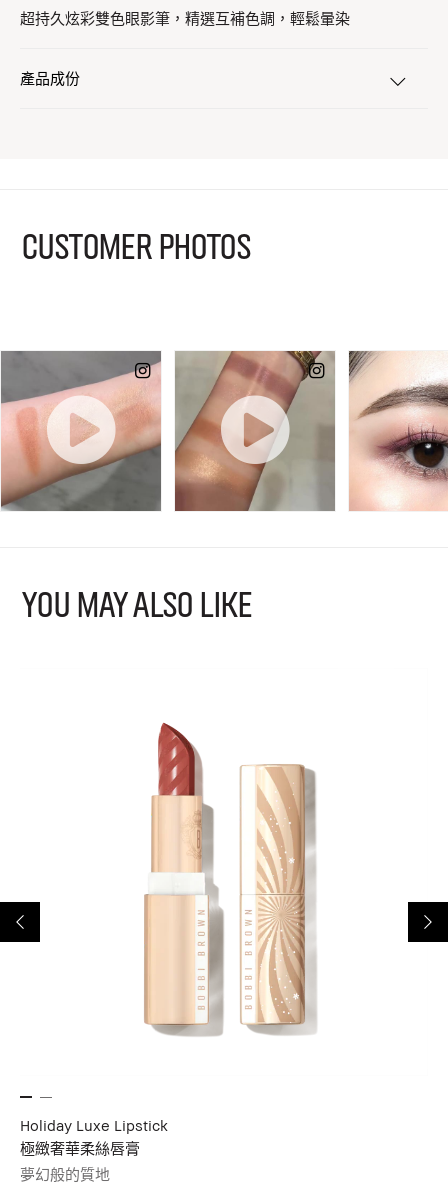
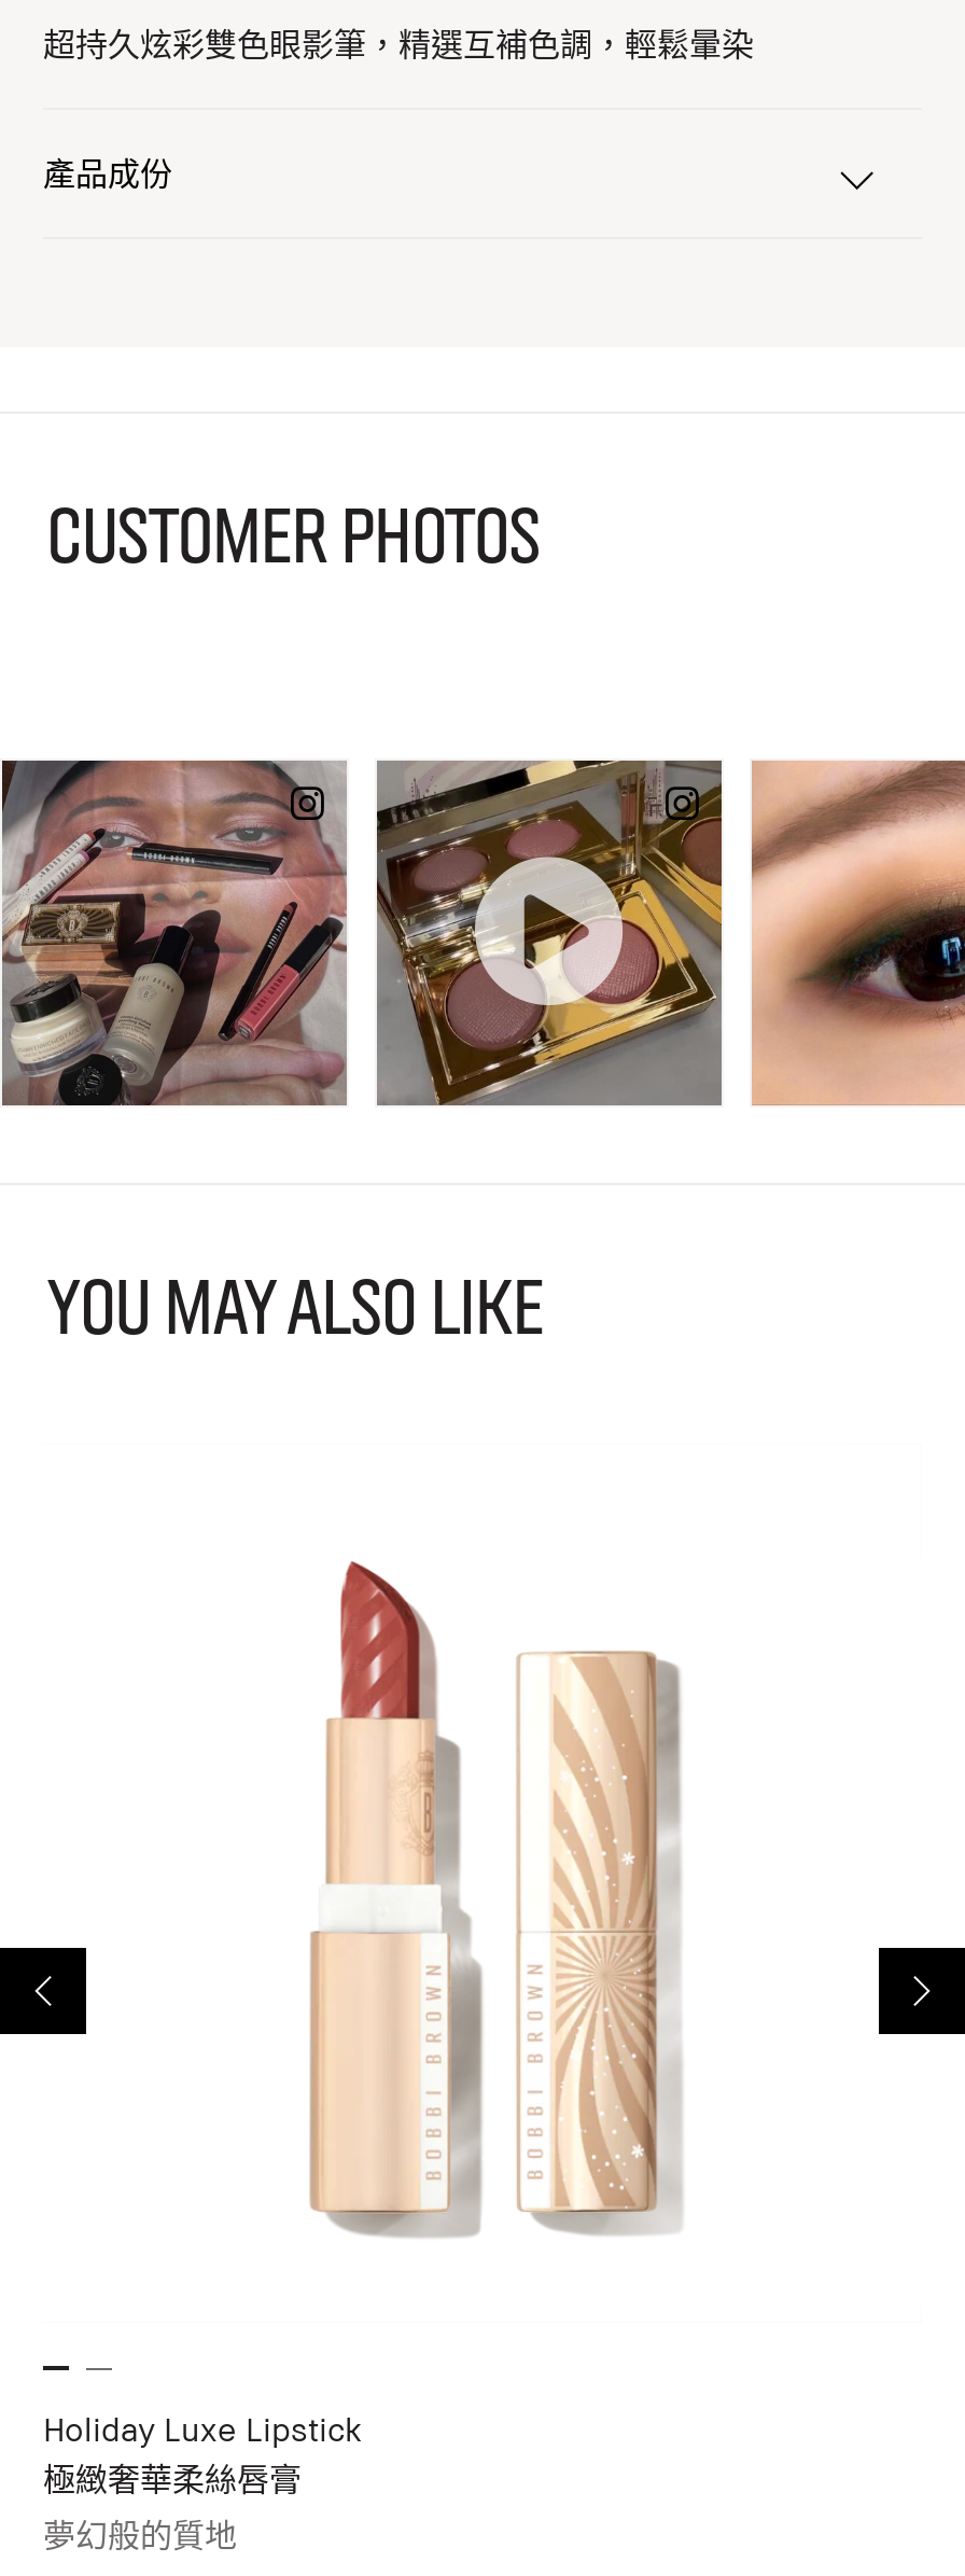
- [image]
+ [image]

- [image]
+ [image]

- [image]
+ [image]
